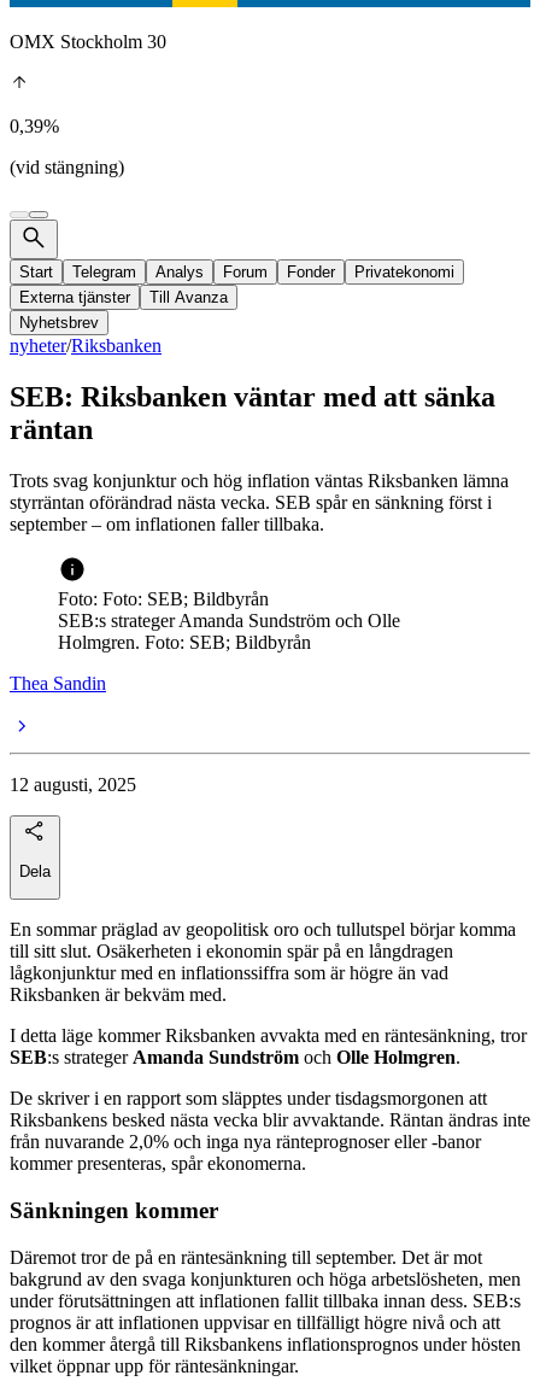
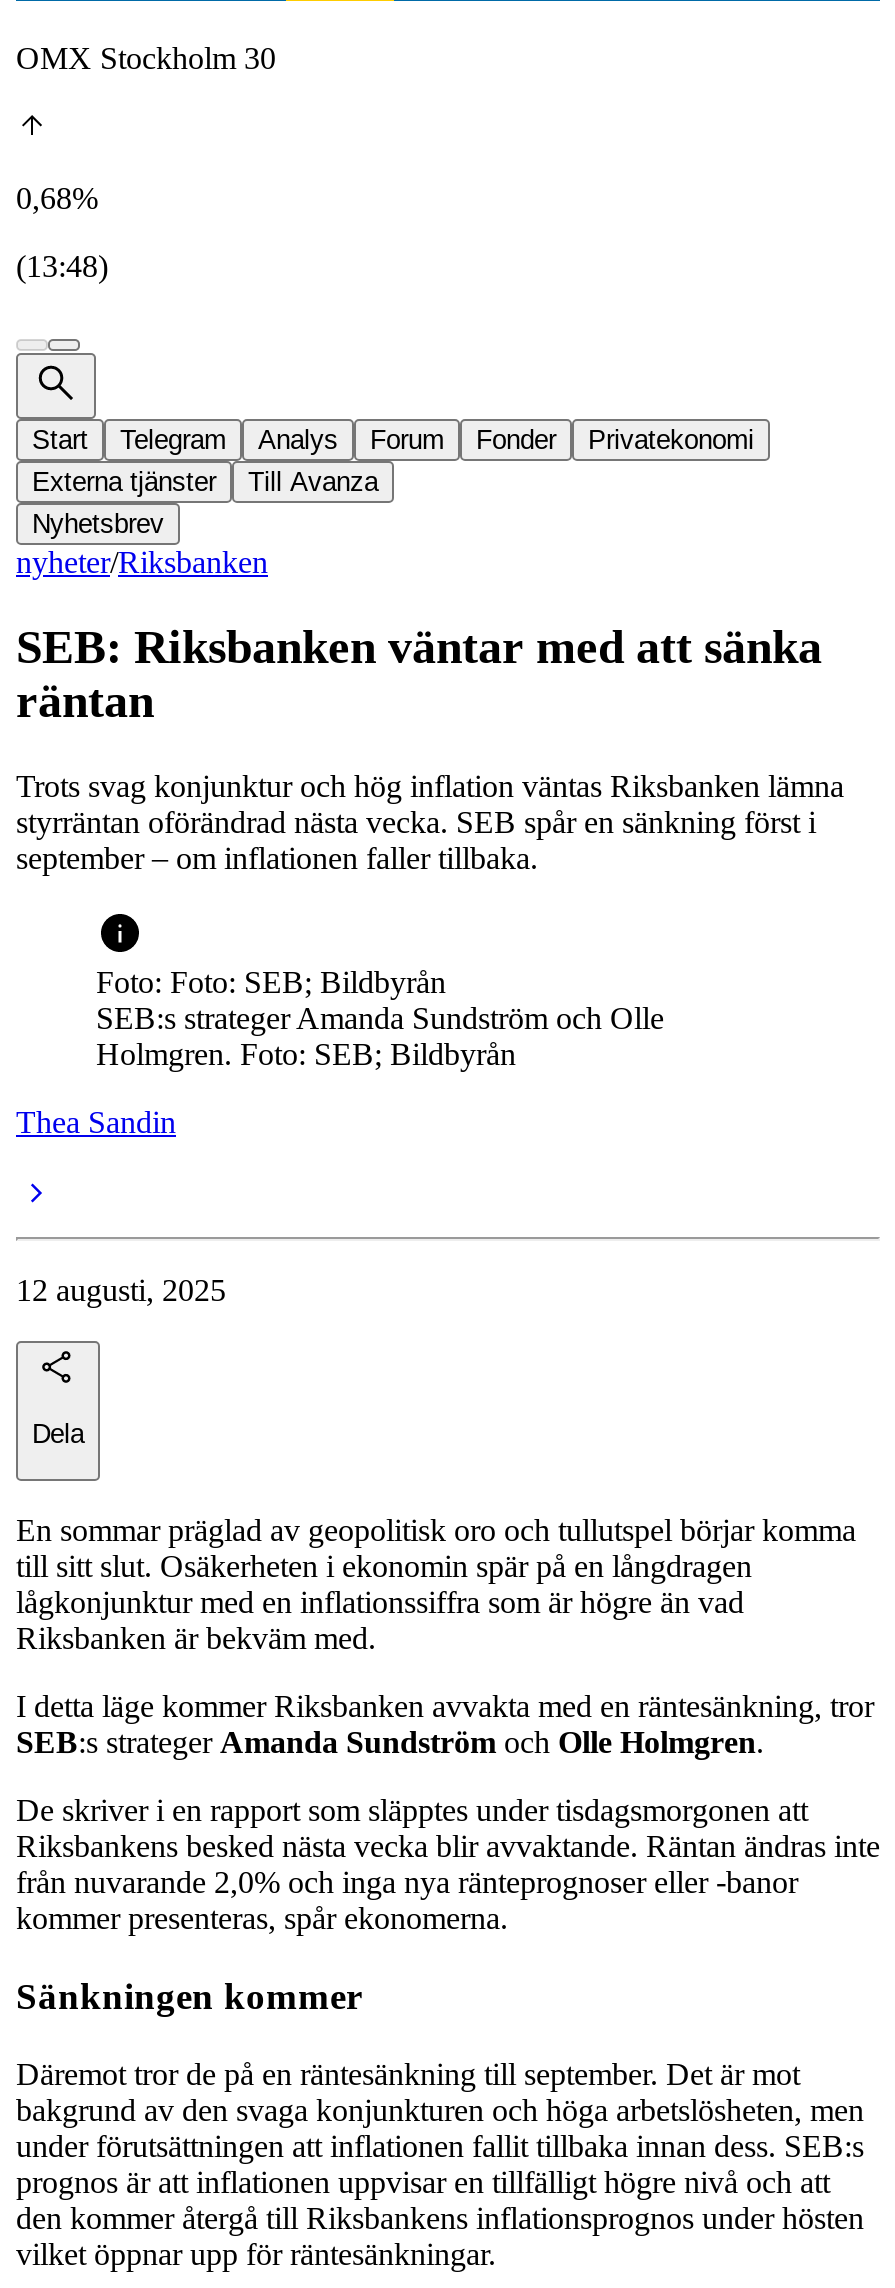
- 0,39%
+ 0,68%

- (vid stängning)
+ (13:48)
